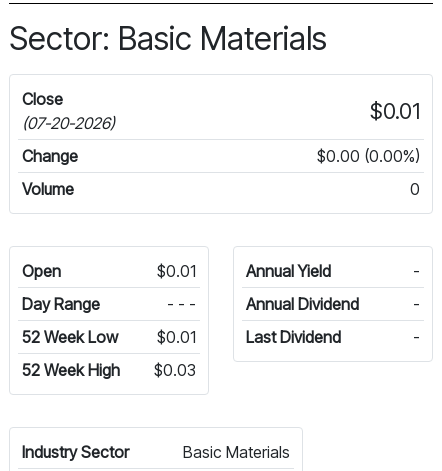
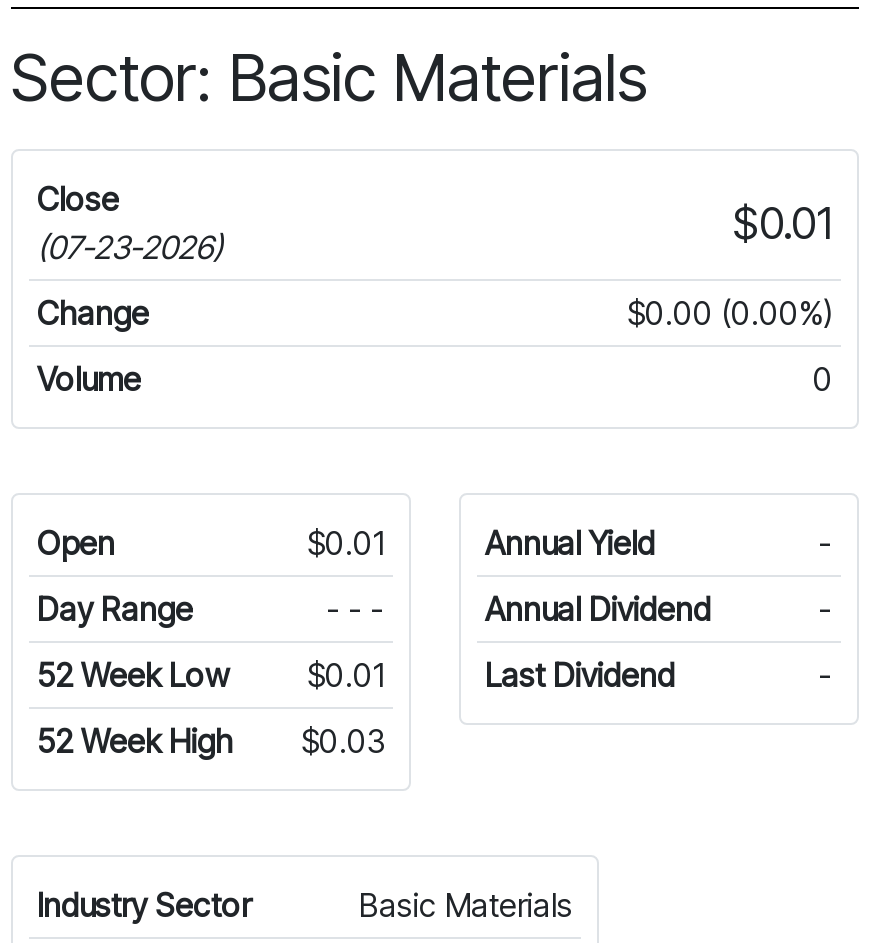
- (07-20-2026)
+ (07-23-2026)
